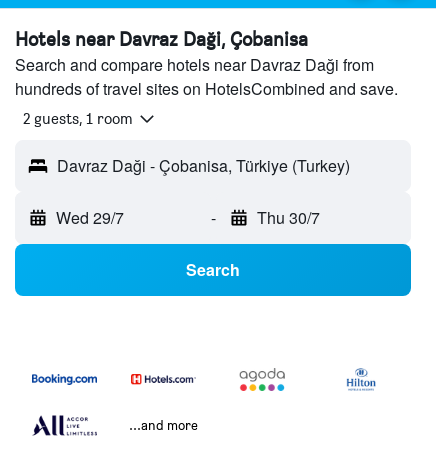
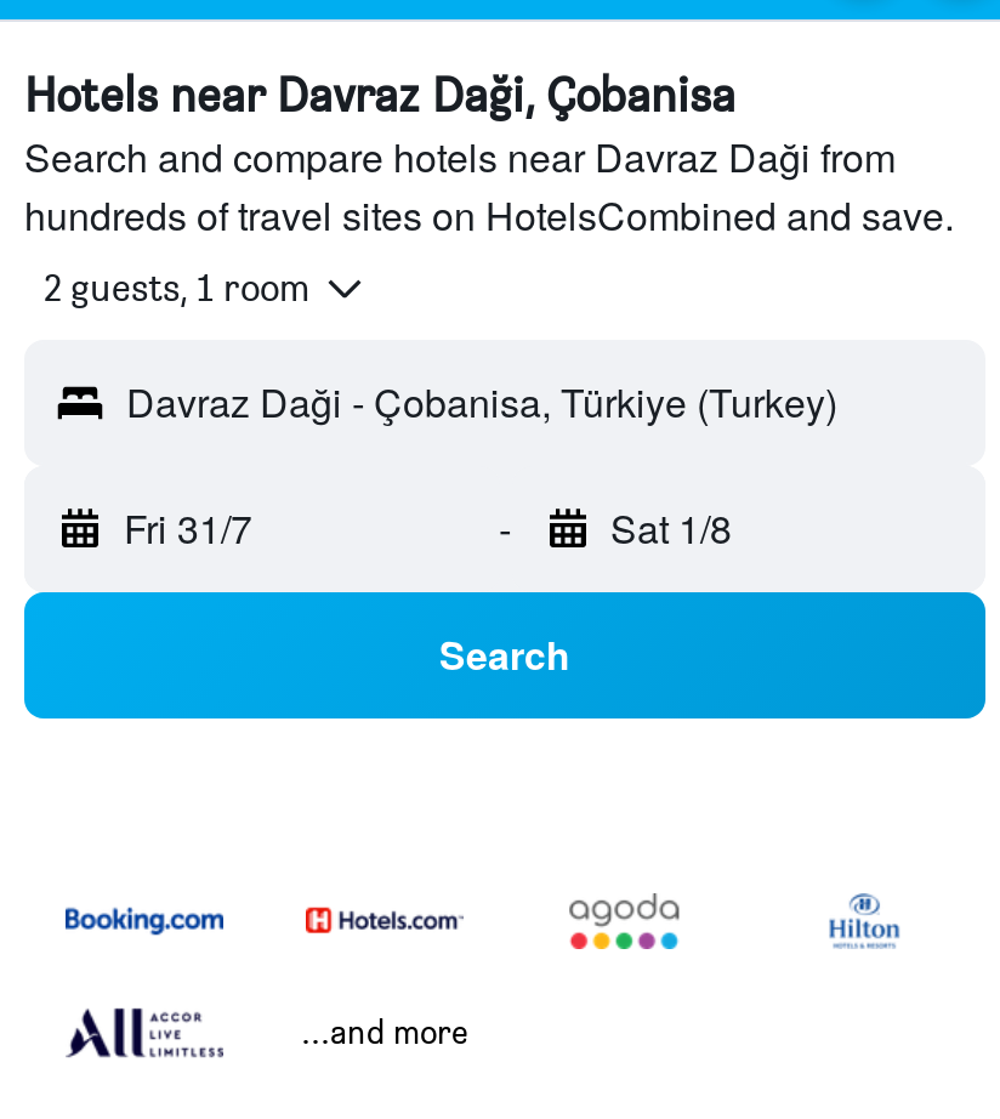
- Wed 29/7
+ Fri 31/7

- Thu 30/7
+ Sat 1/8
